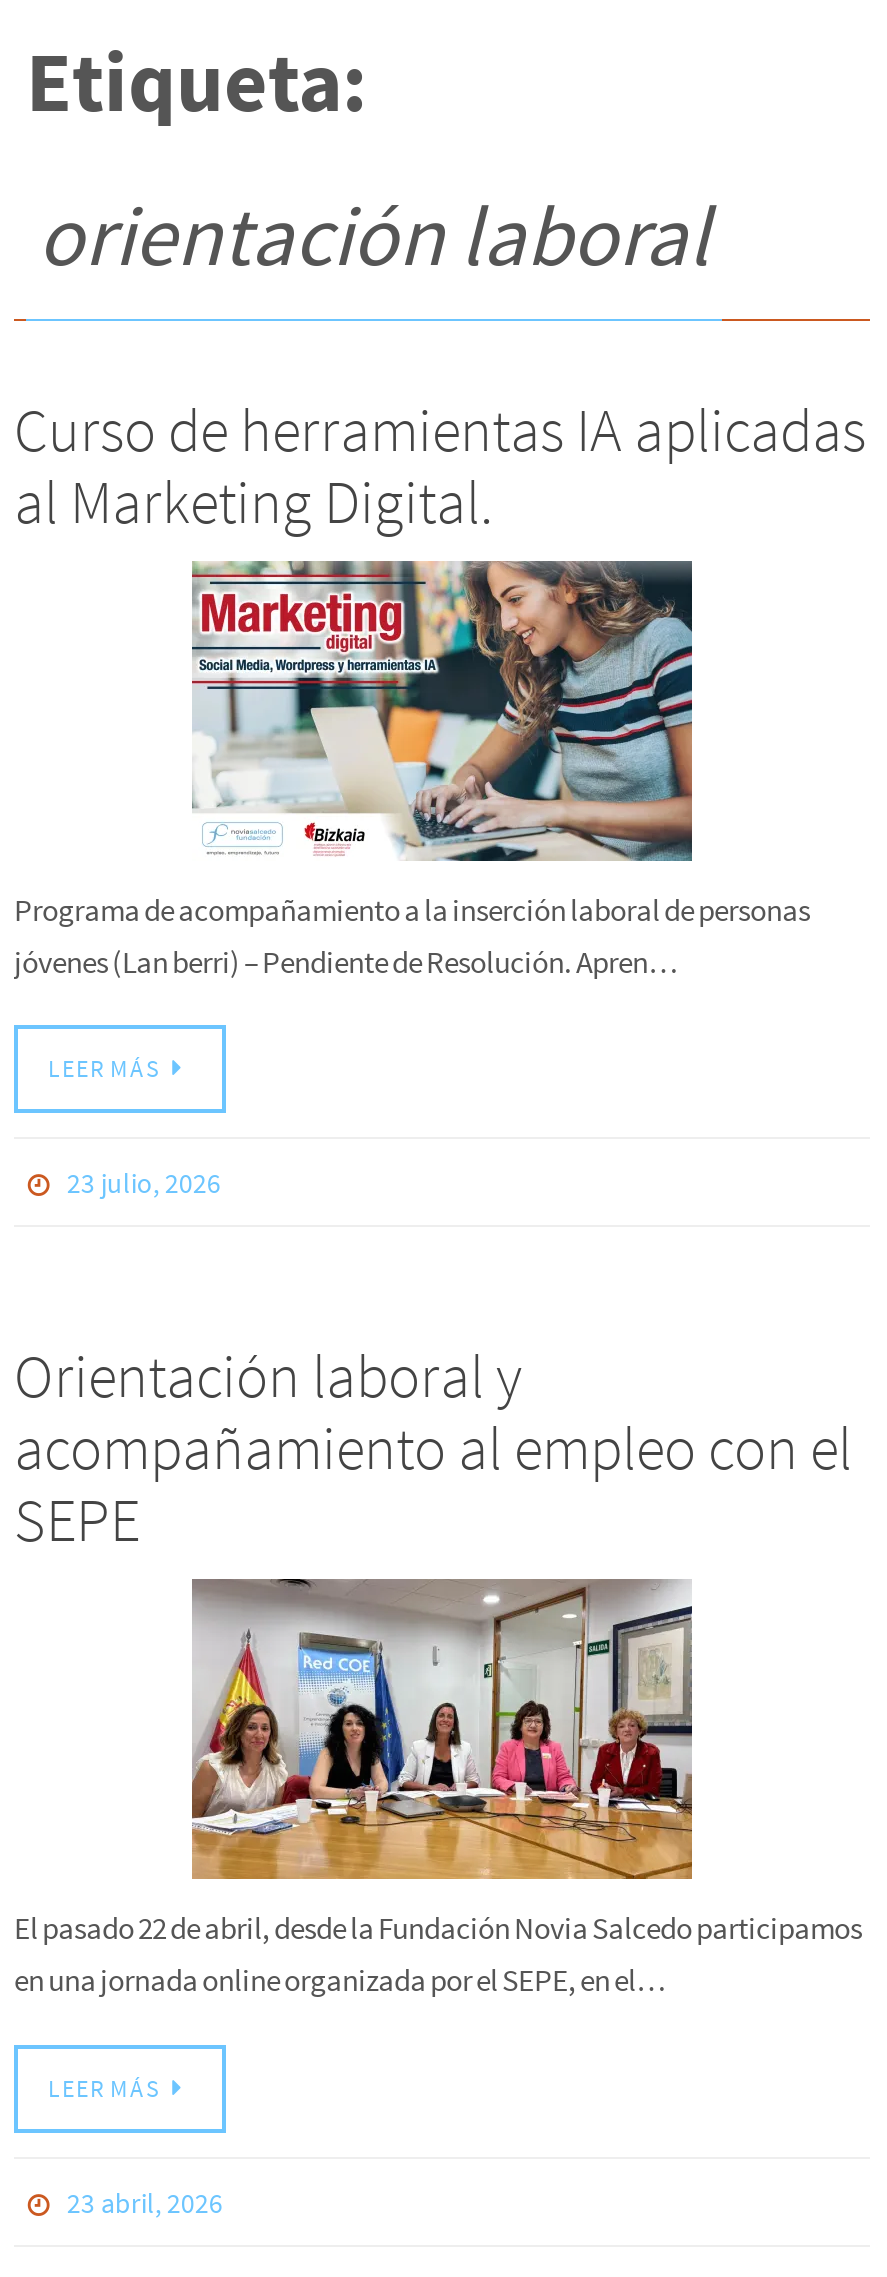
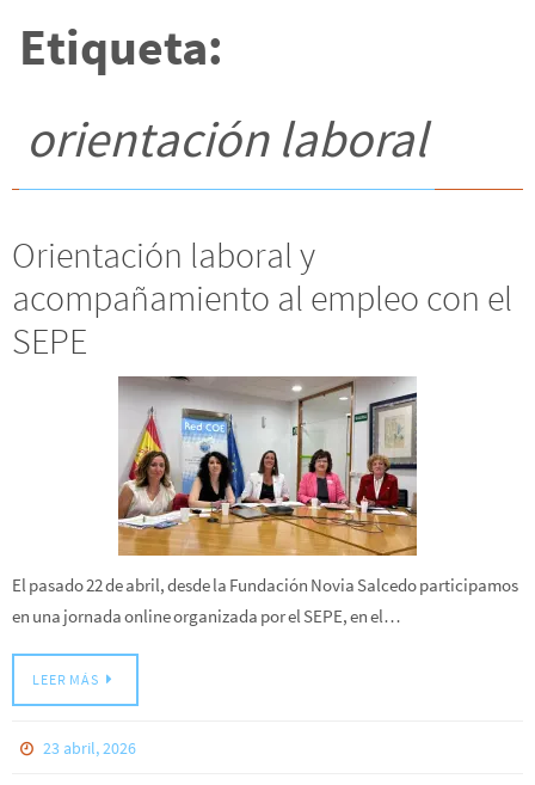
- Curso de herramientas IA aplicadas
- al Marketing Digital.

- [image]
- Programa de acompañamiento a la inserción laboral de personas
- jóvenes (Lan berri) – Pendiente de Resolución. Apren…
- LEER MÁS
- 23 julio, 2026
